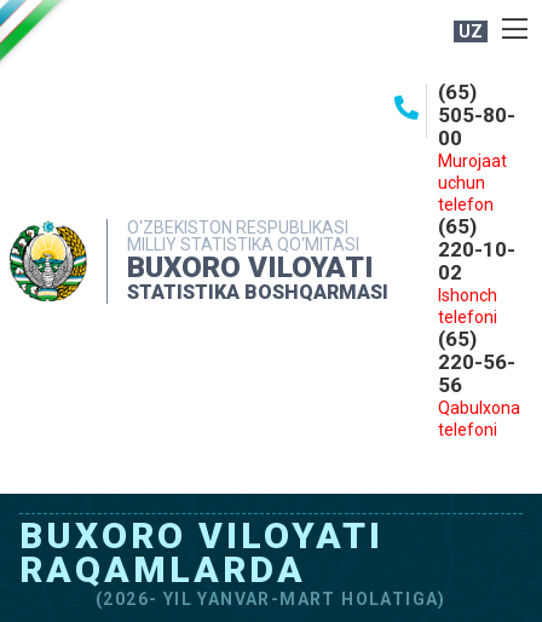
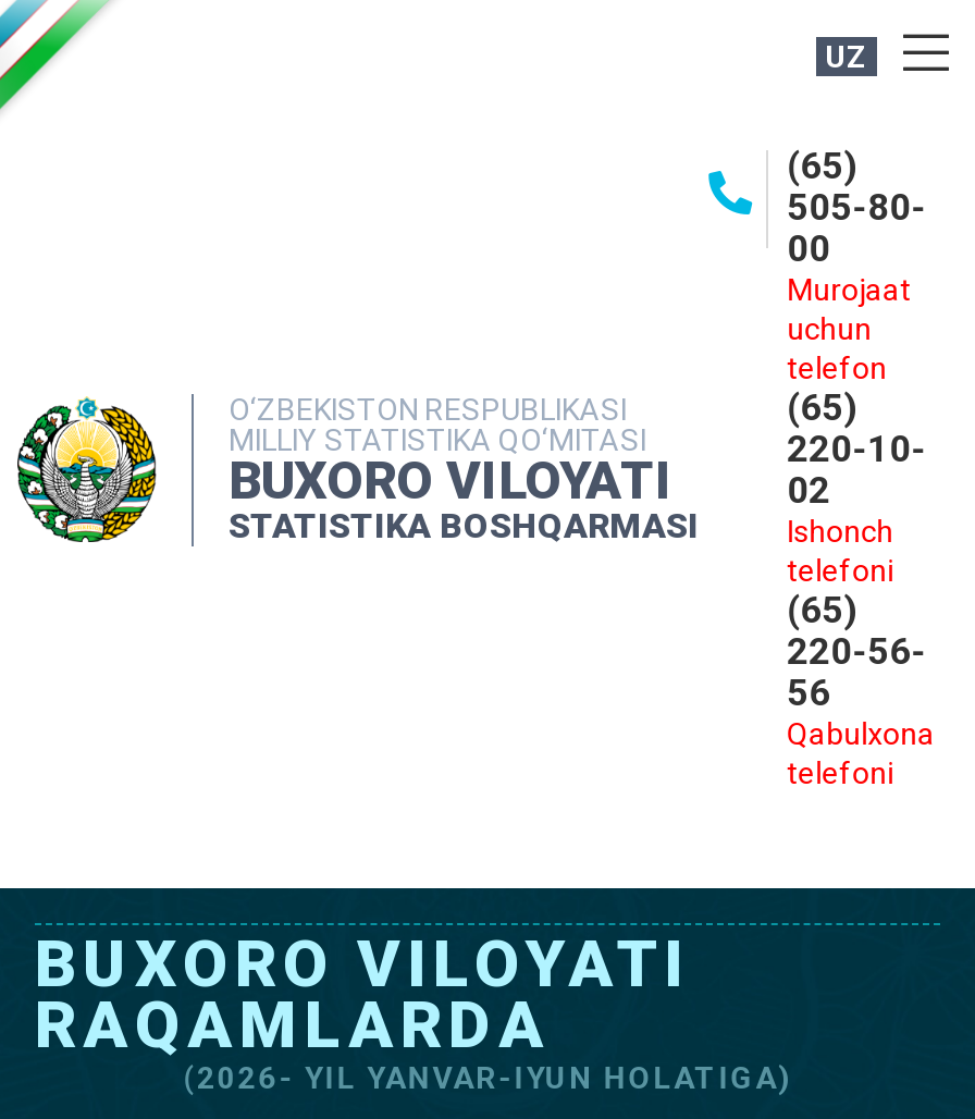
- (2026- YIL YANVAR-MART HOLATIGA)
+ (2026- YIL YANVAR-IYUN HOLATIGA)
